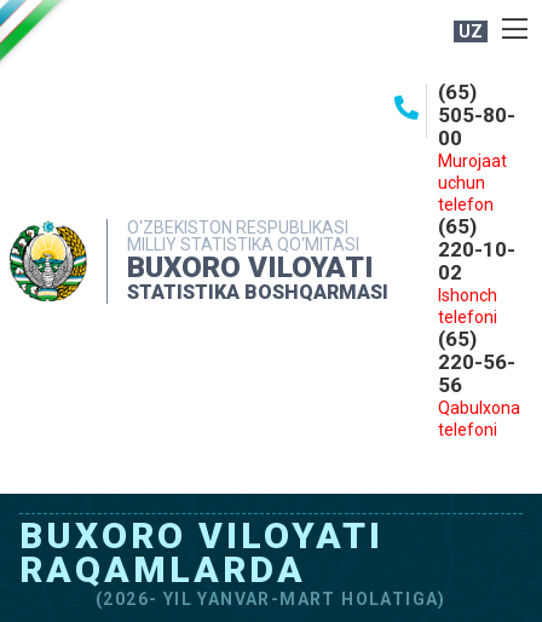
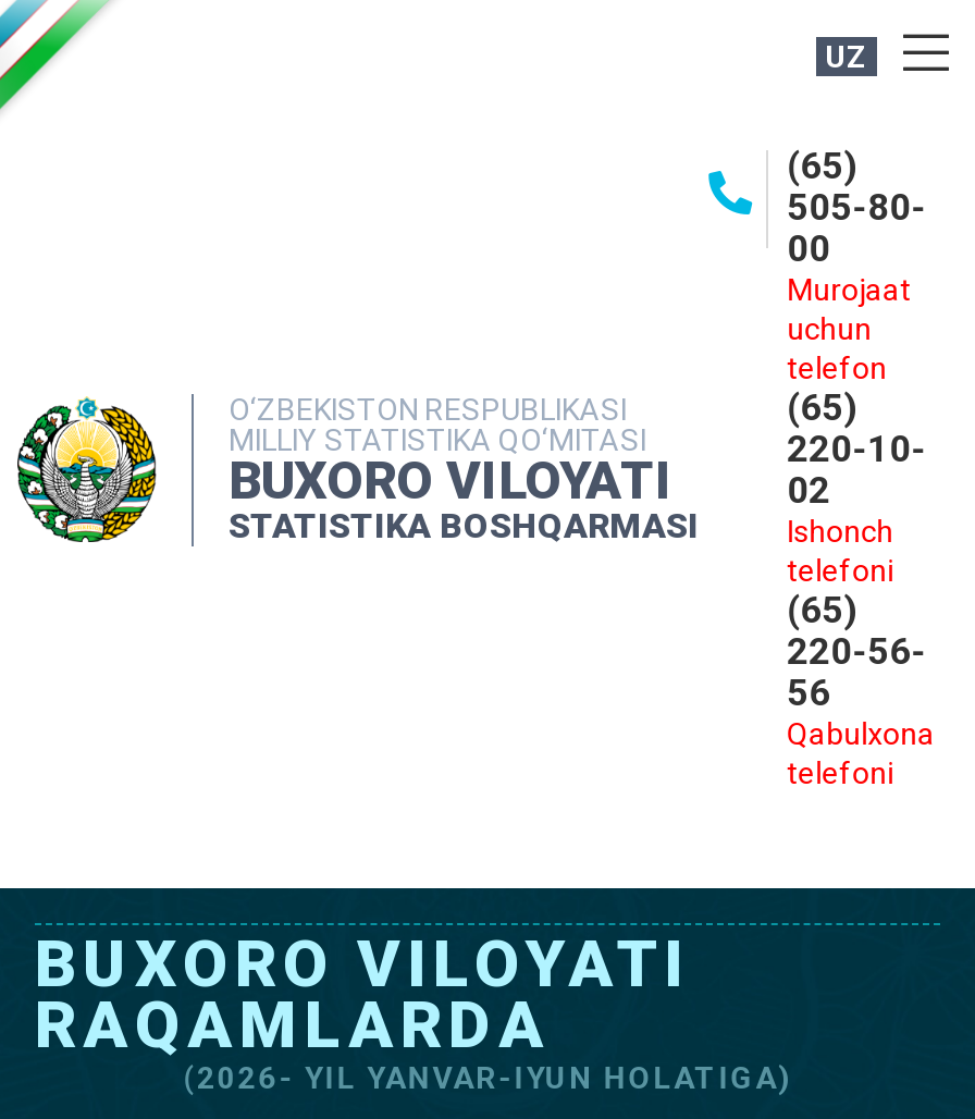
- (2026- YIL YANVAR-MART HOLATIGA)
+ (2026- YIL YANVAR-IYUN HOLATIGA)
